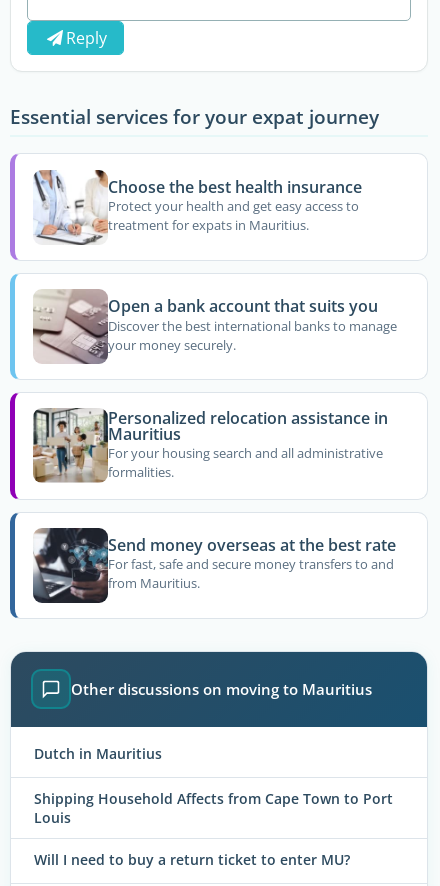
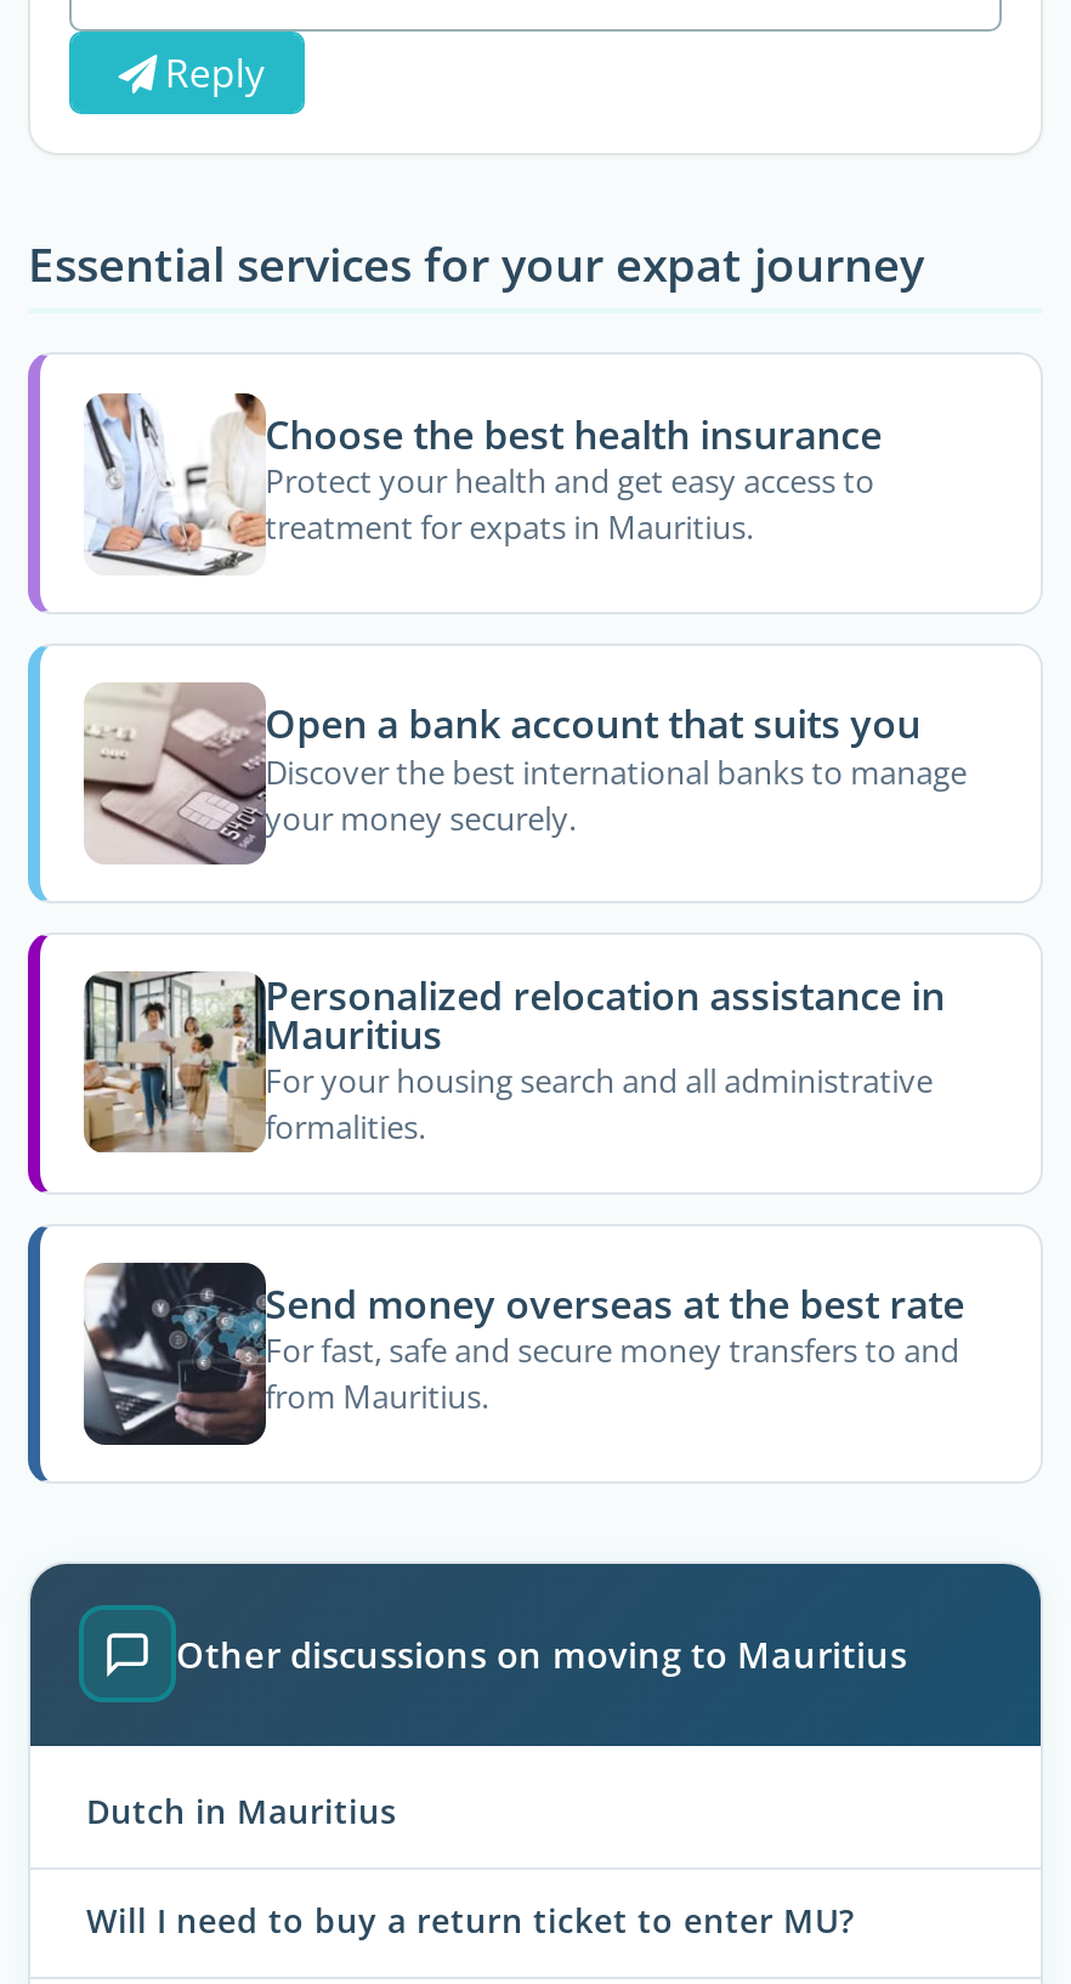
- Shipping Household Affects from Cape Town to Port
- Louis
